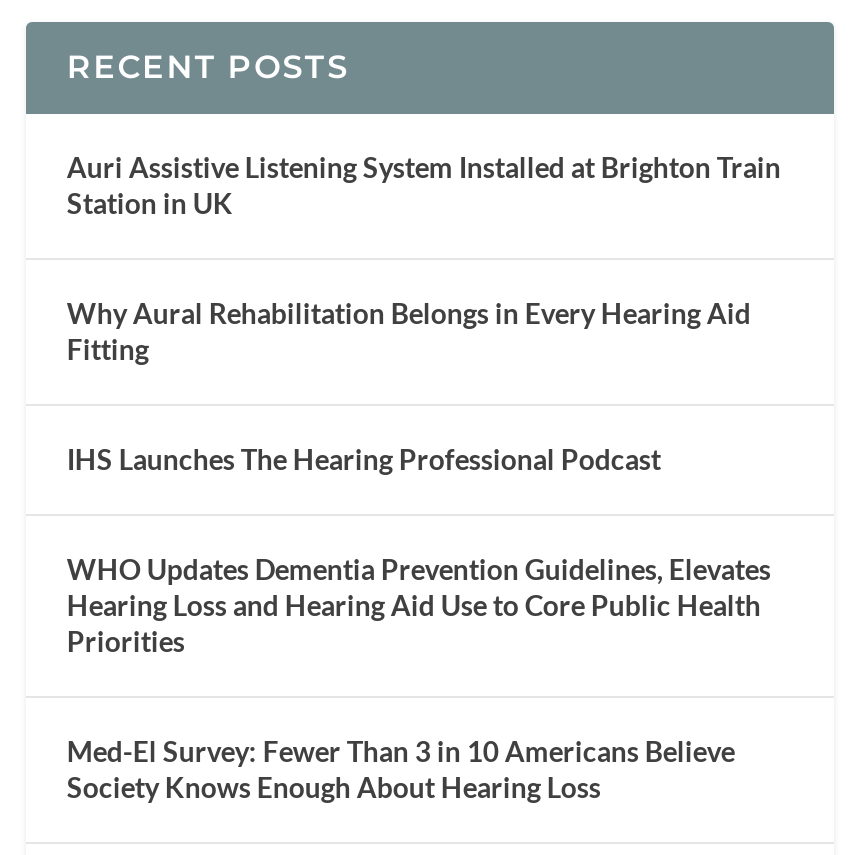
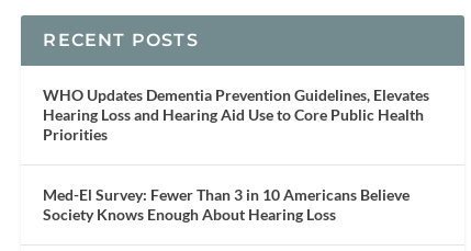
- Auri Assistive Listening System Installed at Brighton Train
- Station in UK
- Why Aural Rehabilitation Belongs in Every Hearing Aid
- Fitting
- IHS Launches The Hearing Professional Podcast
